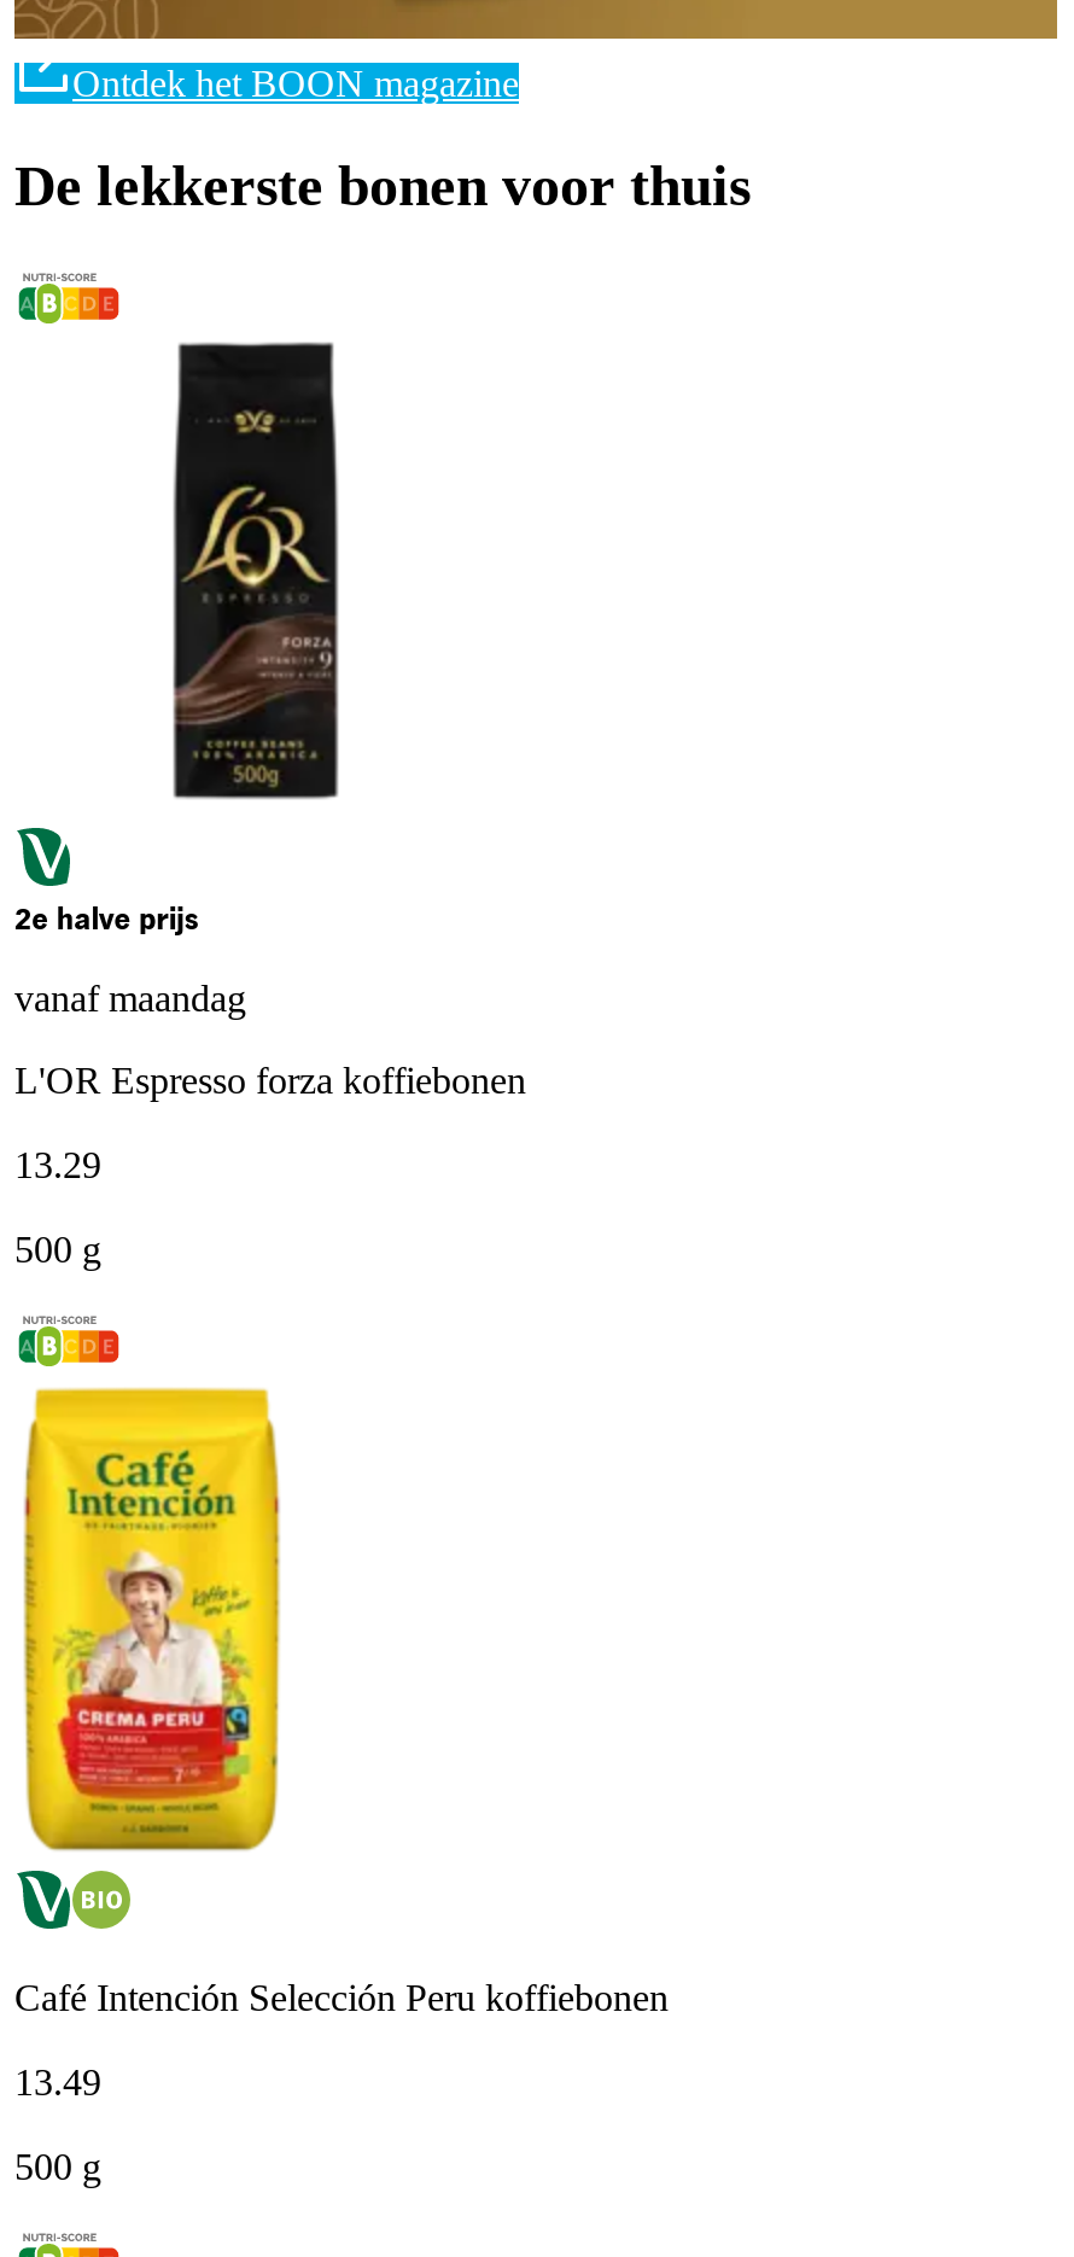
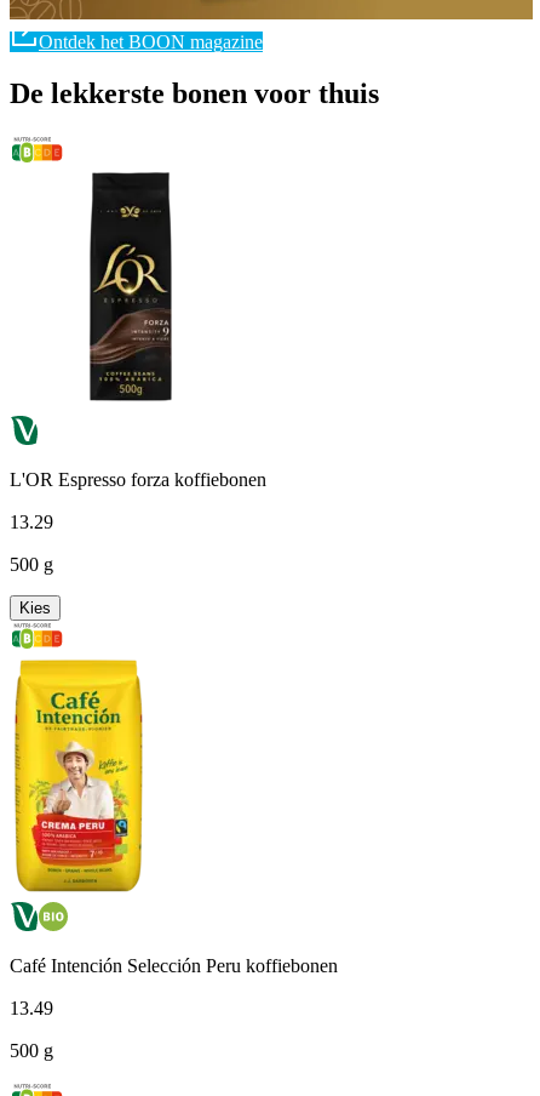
- 2e halve prijs
- vanaf maandag

moved up: L'OR Espresso forza koffiebonen | 13.29 | 500 g

+ Kies
